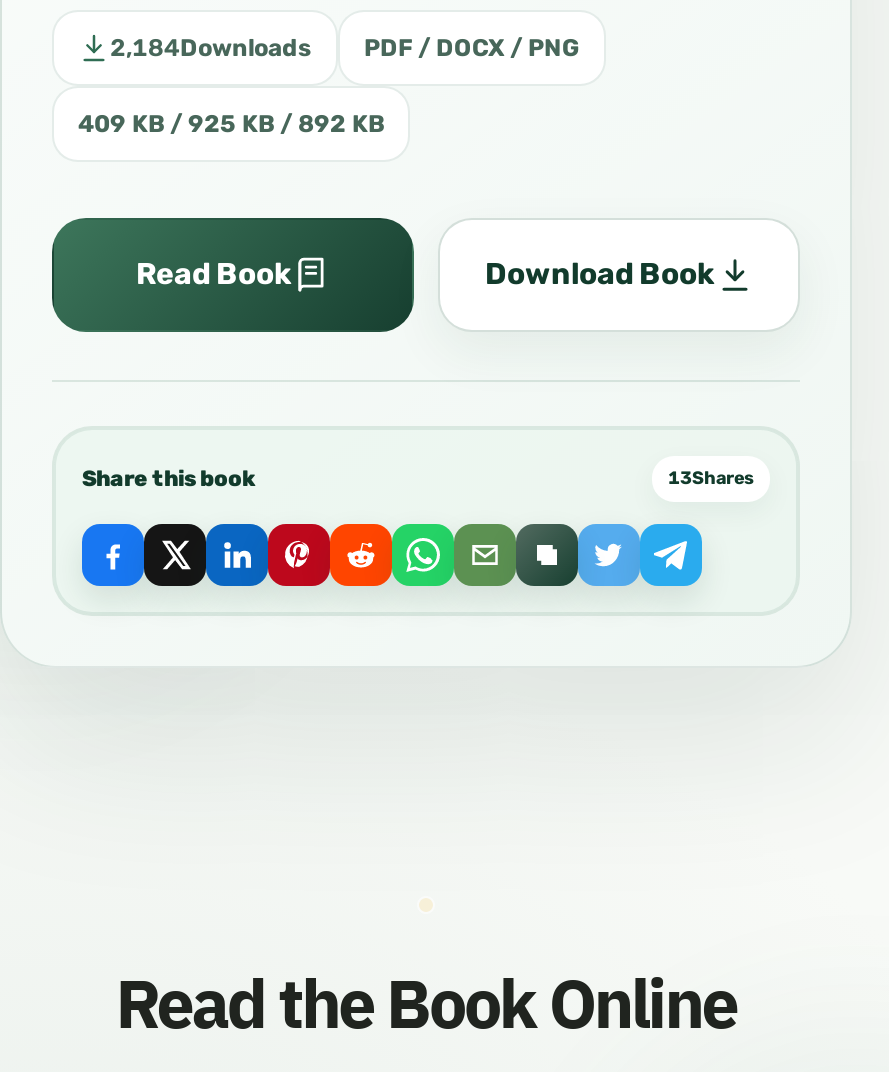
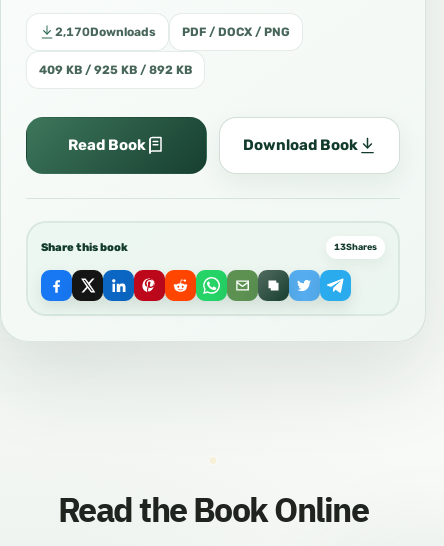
- 2,184Downloads PDF / DOCX / PNG
+ 2,170Downloads PDF / DOCX / PNG
